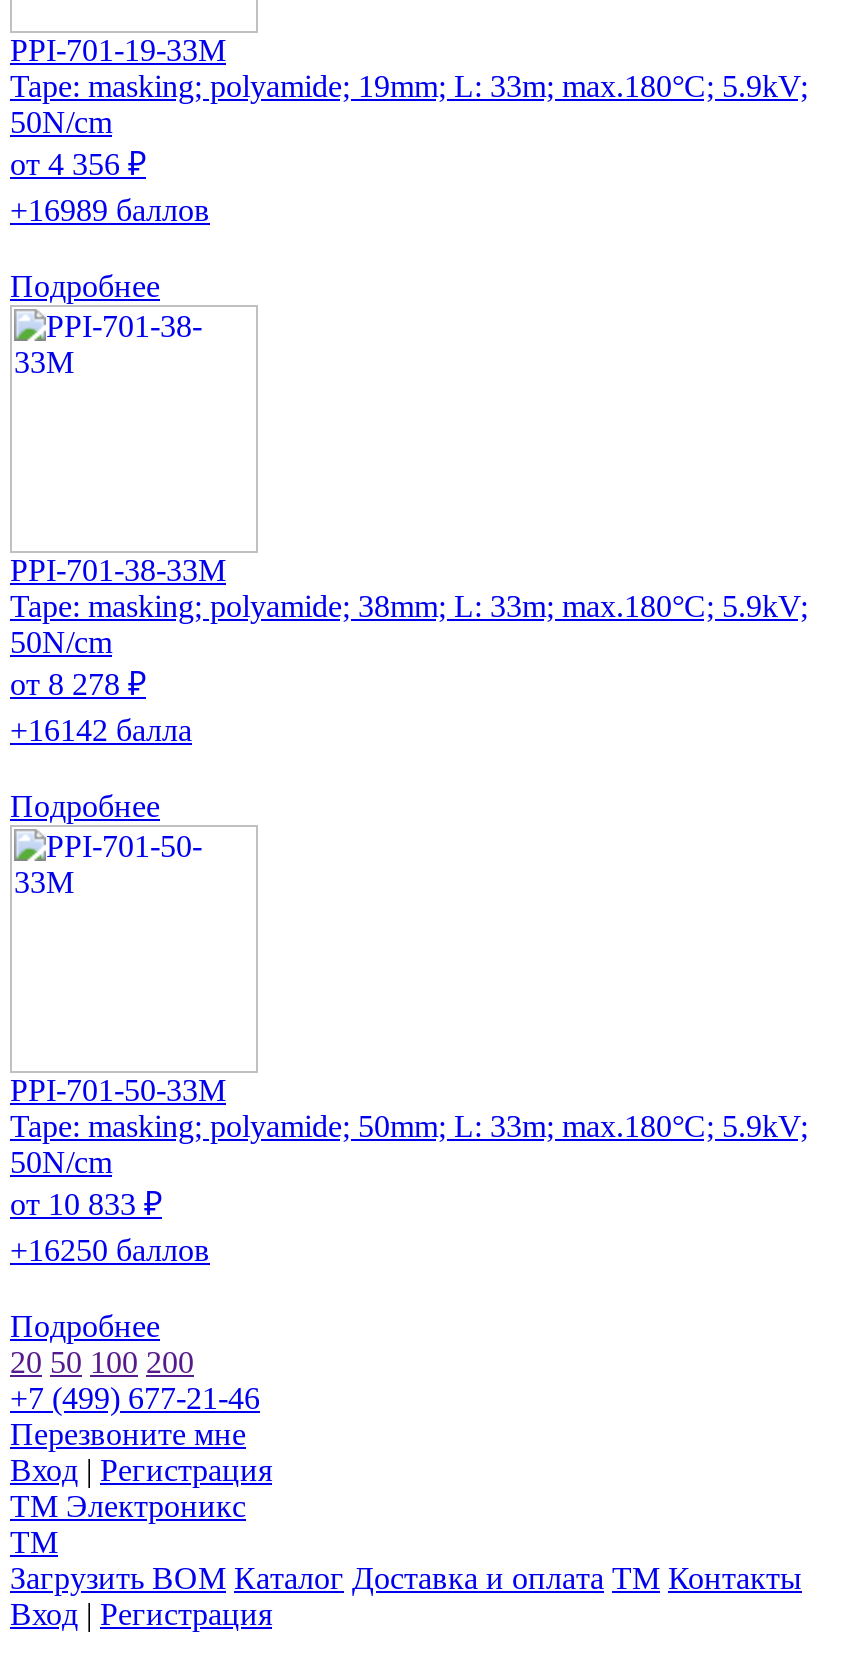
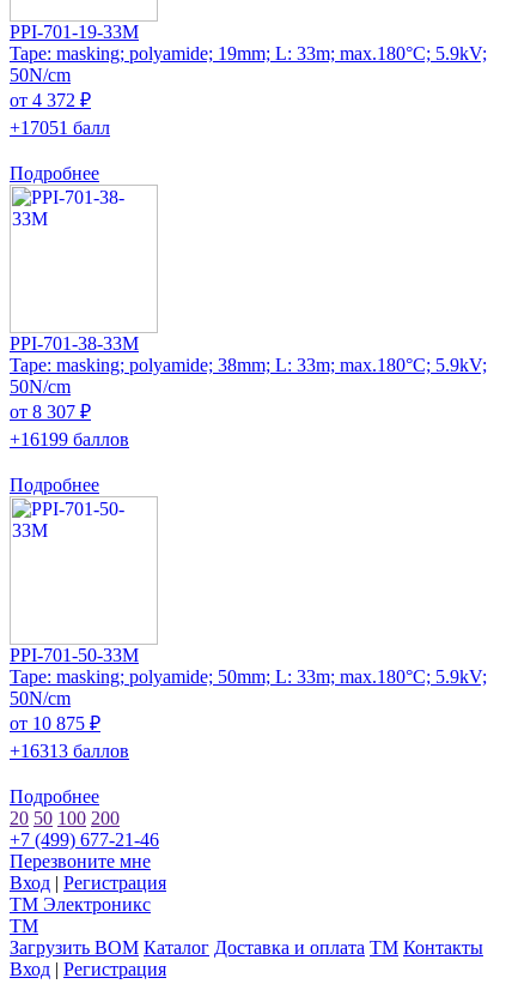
- от 4 356 ₽
- +16989 баллов
+ от 4 372 ₽
+ +17051 балл

- от 8 278 ₽
- +16142 балла
+ от 8 307 ₽
+ +16199 баллов

- от 10 833 ₽
+ от 10 875 ₽

- +16250 баллов
+ +16313 баллов
